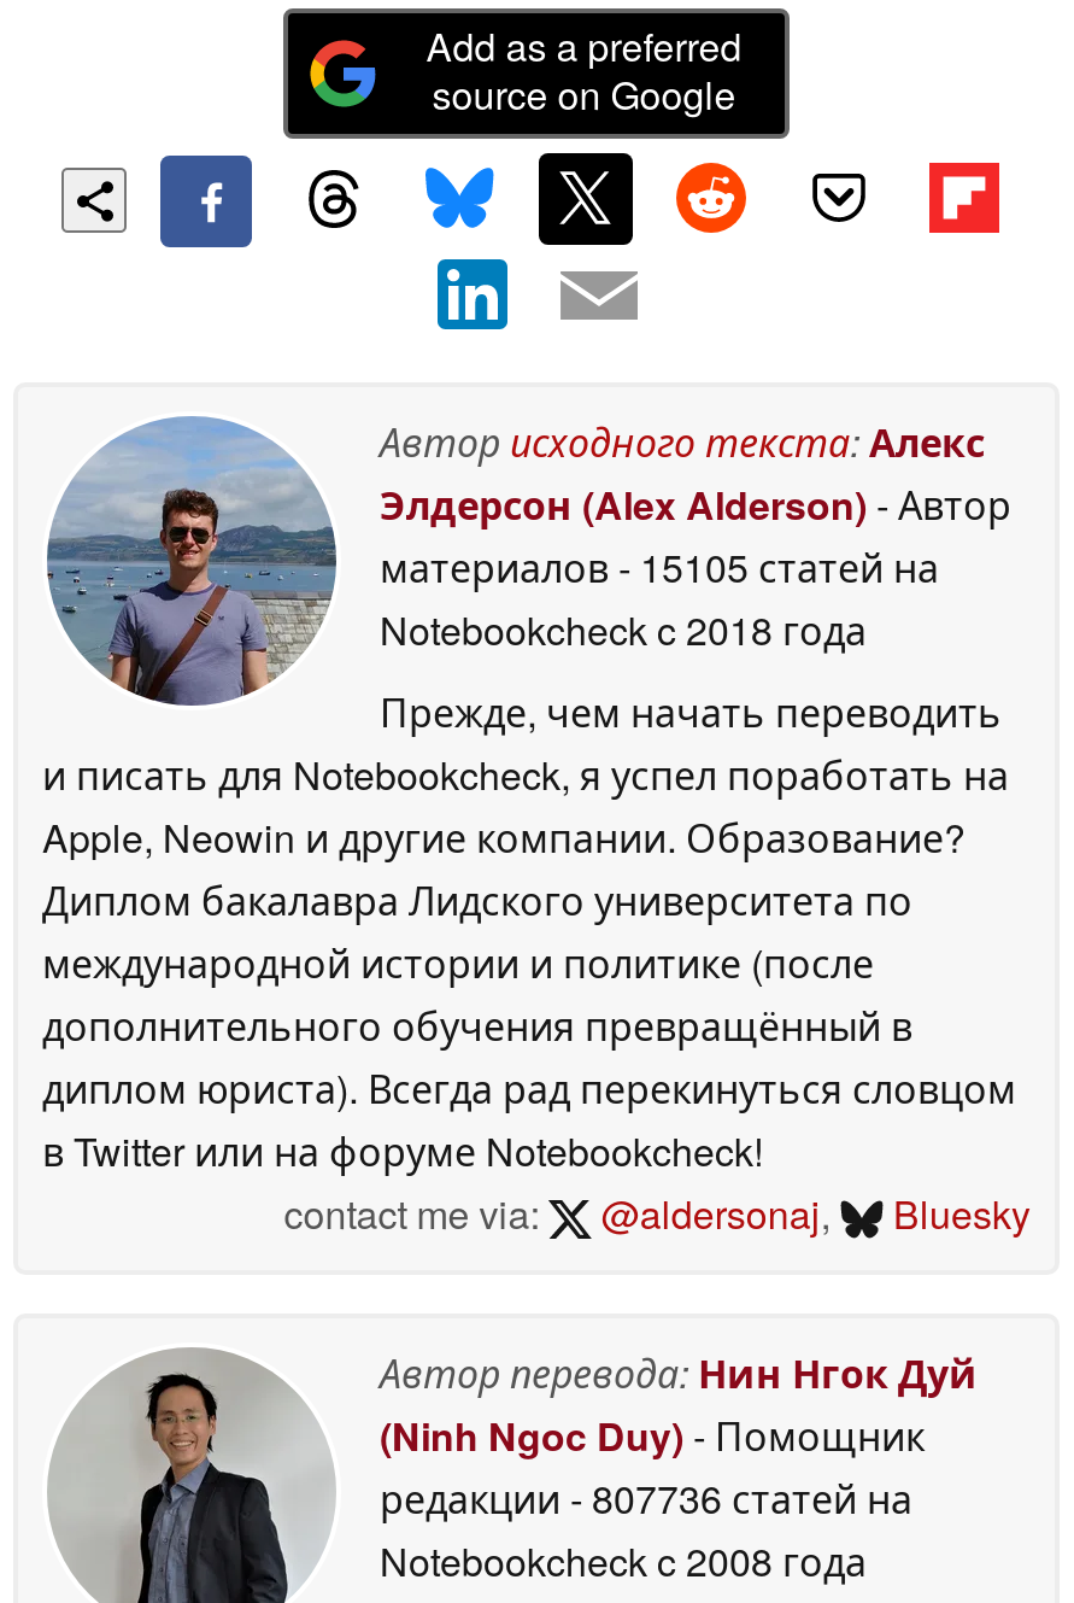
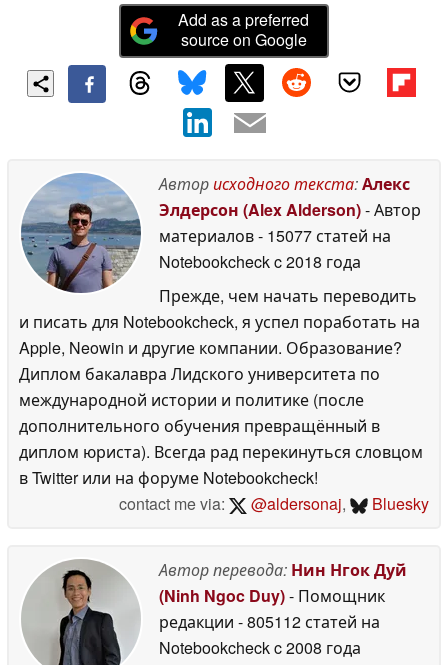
- материалов - 15105 статей на
+ материалов - 15077 статей на

- редакции - 807736 статей на
+ редакции - 805112 статей на
